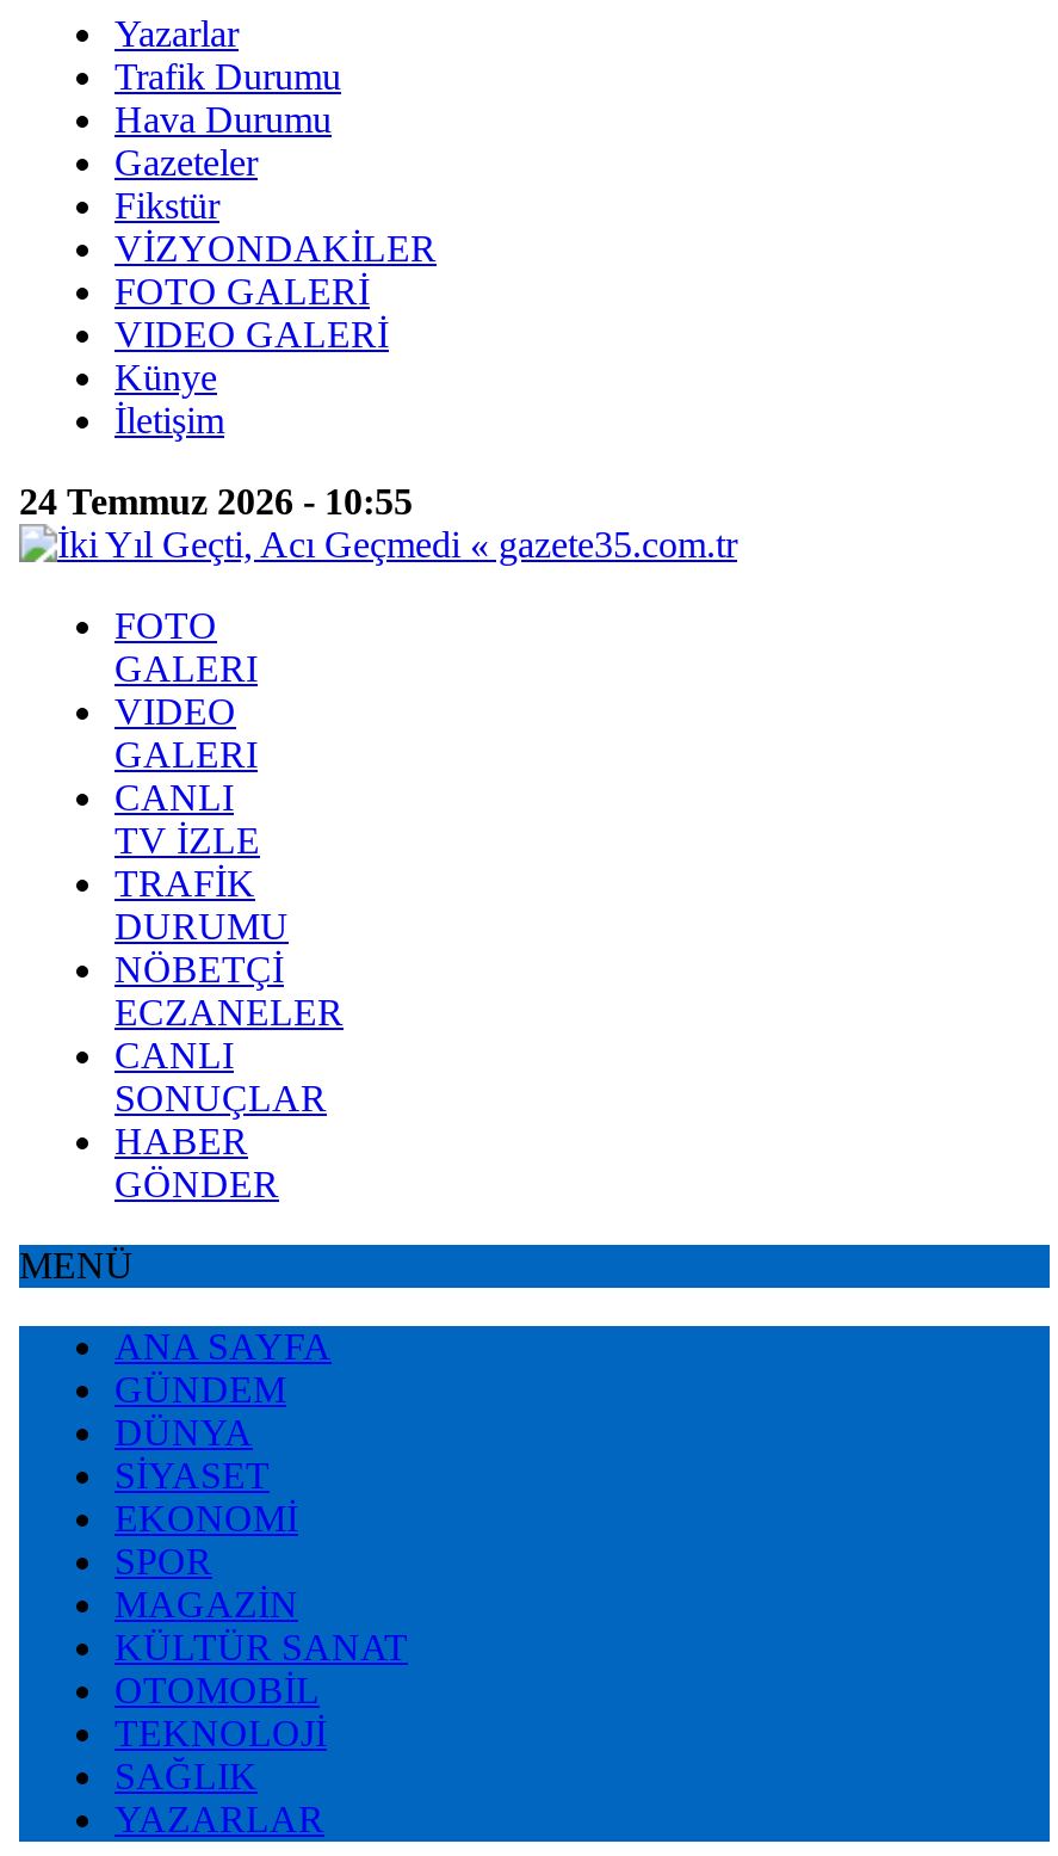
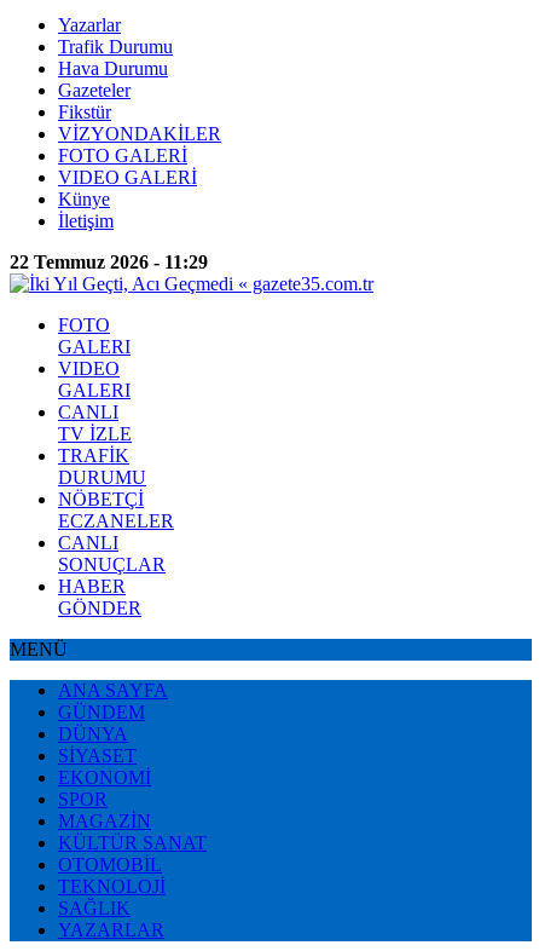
- 24 Temmuz 2026 - 10:55
+ 22 Temmuz 2026 - 11:29
